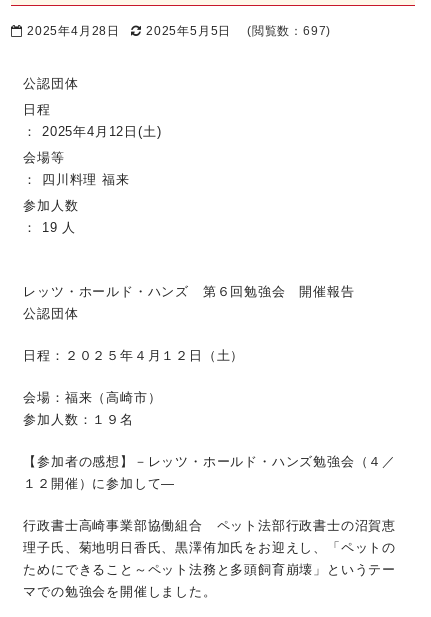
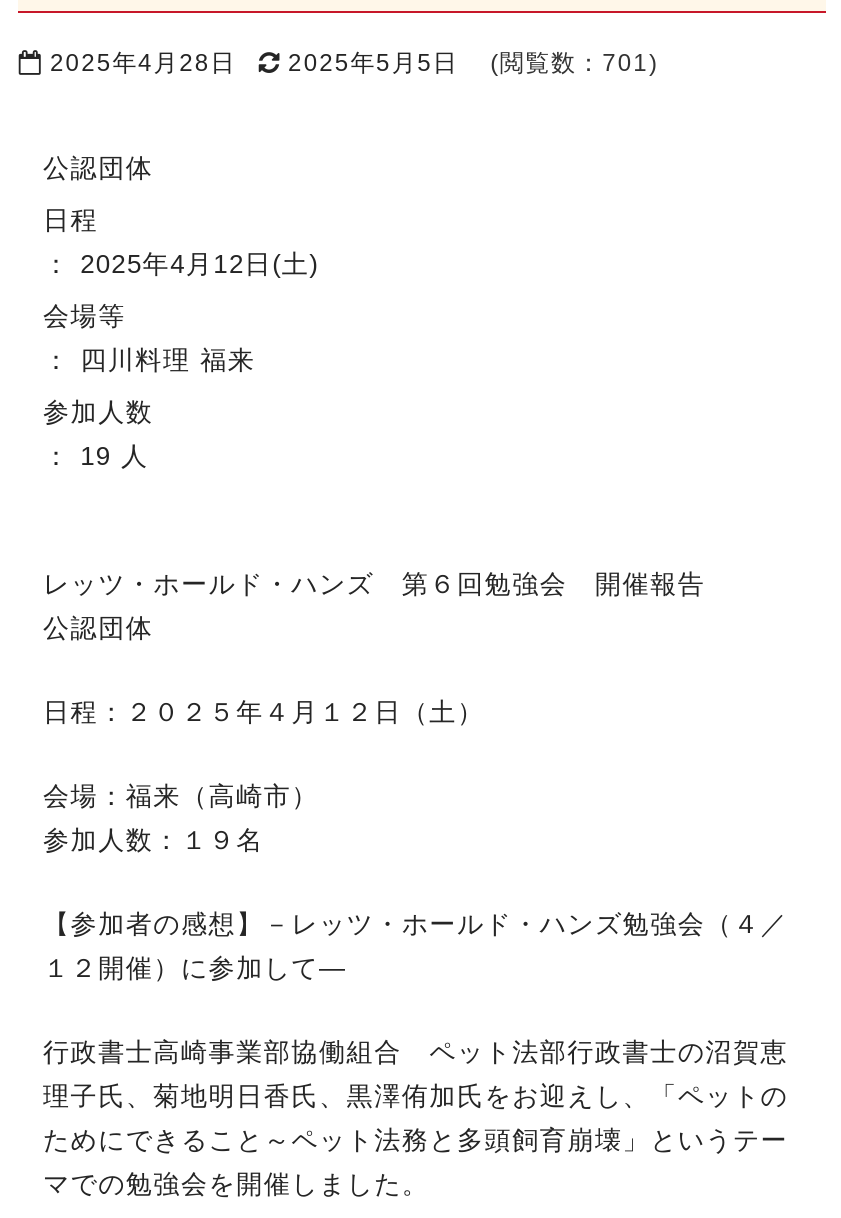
- 2025年4月28日 2025年5月5日 (閲覧数：697)
+ 2025年4月28日 2025年5月5日 (閲覧数：701)
